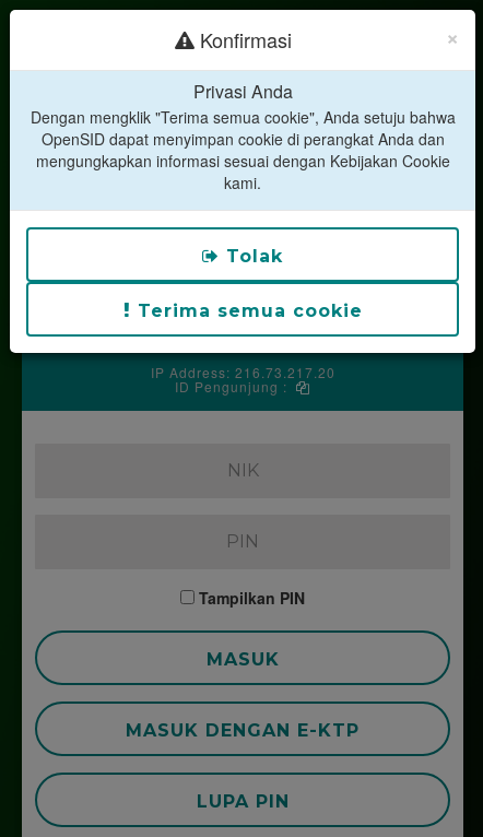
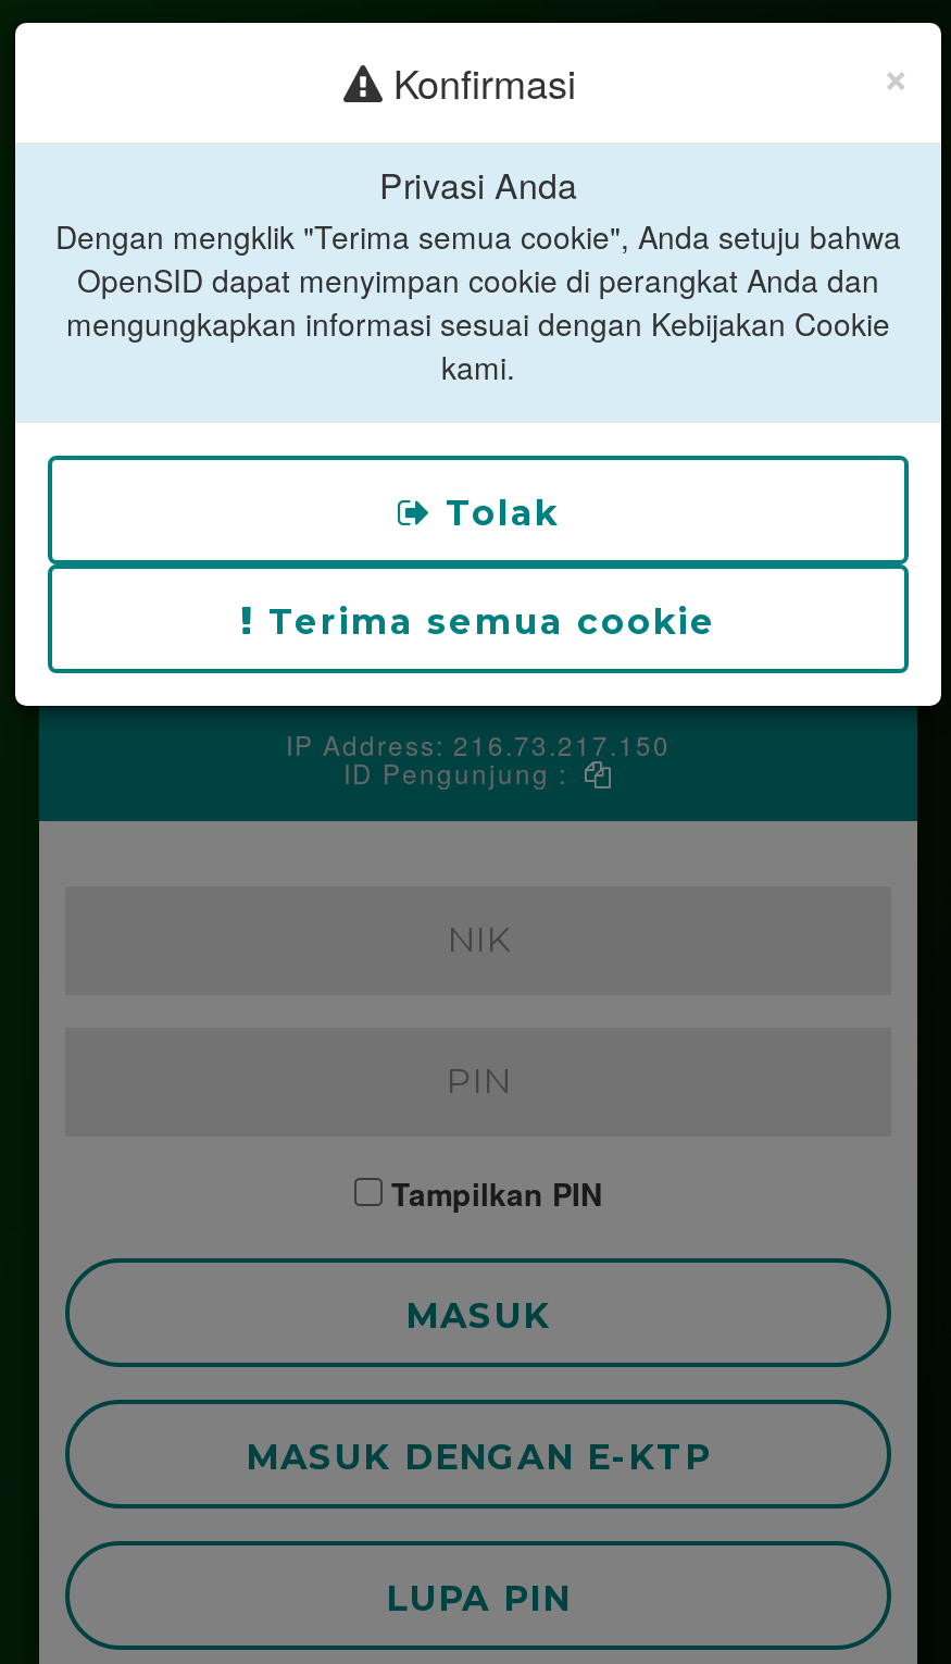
- IP Address: 216.73.217.20
+ IP Address: 216.73.217.150
